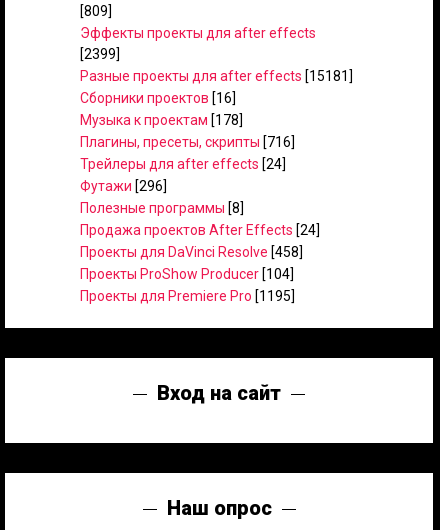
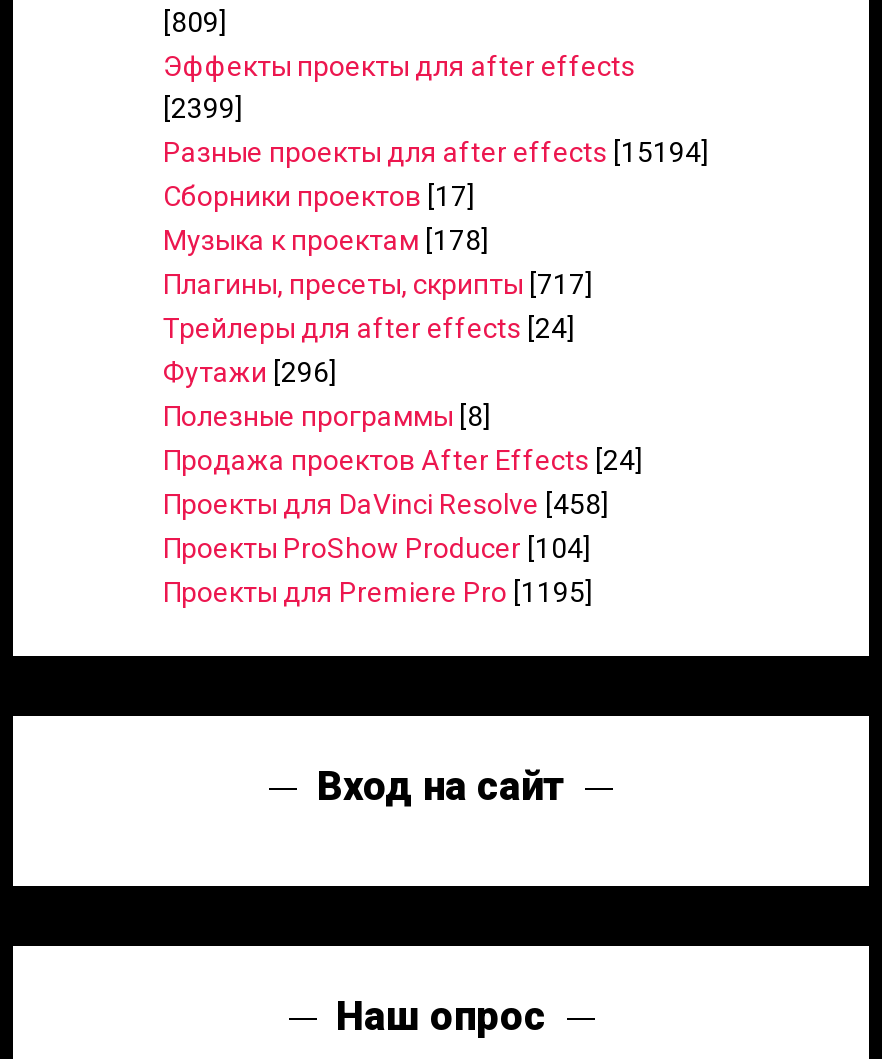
- Разные проекты для after effects [15181]
+ Разные проекты для after effects [15194]

- Сборники проектов [16]
+ Сборники проектов [17]

- Плагины, пресеты, скрипты [716]
+ Плагины, пресеты, скрипты [717]
